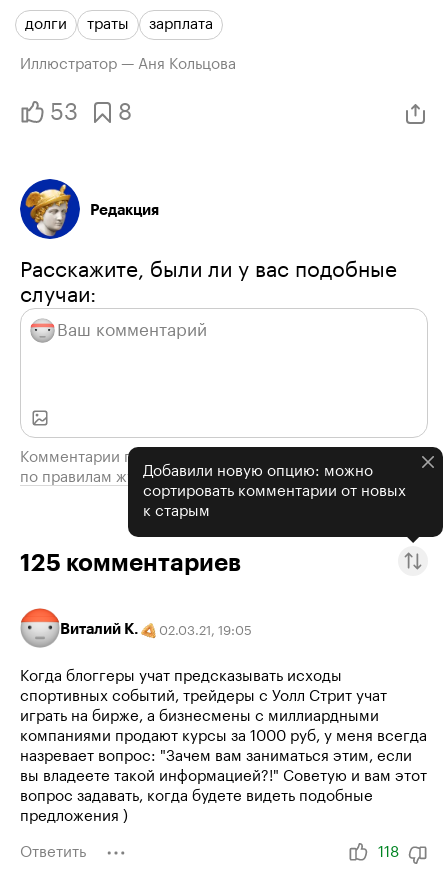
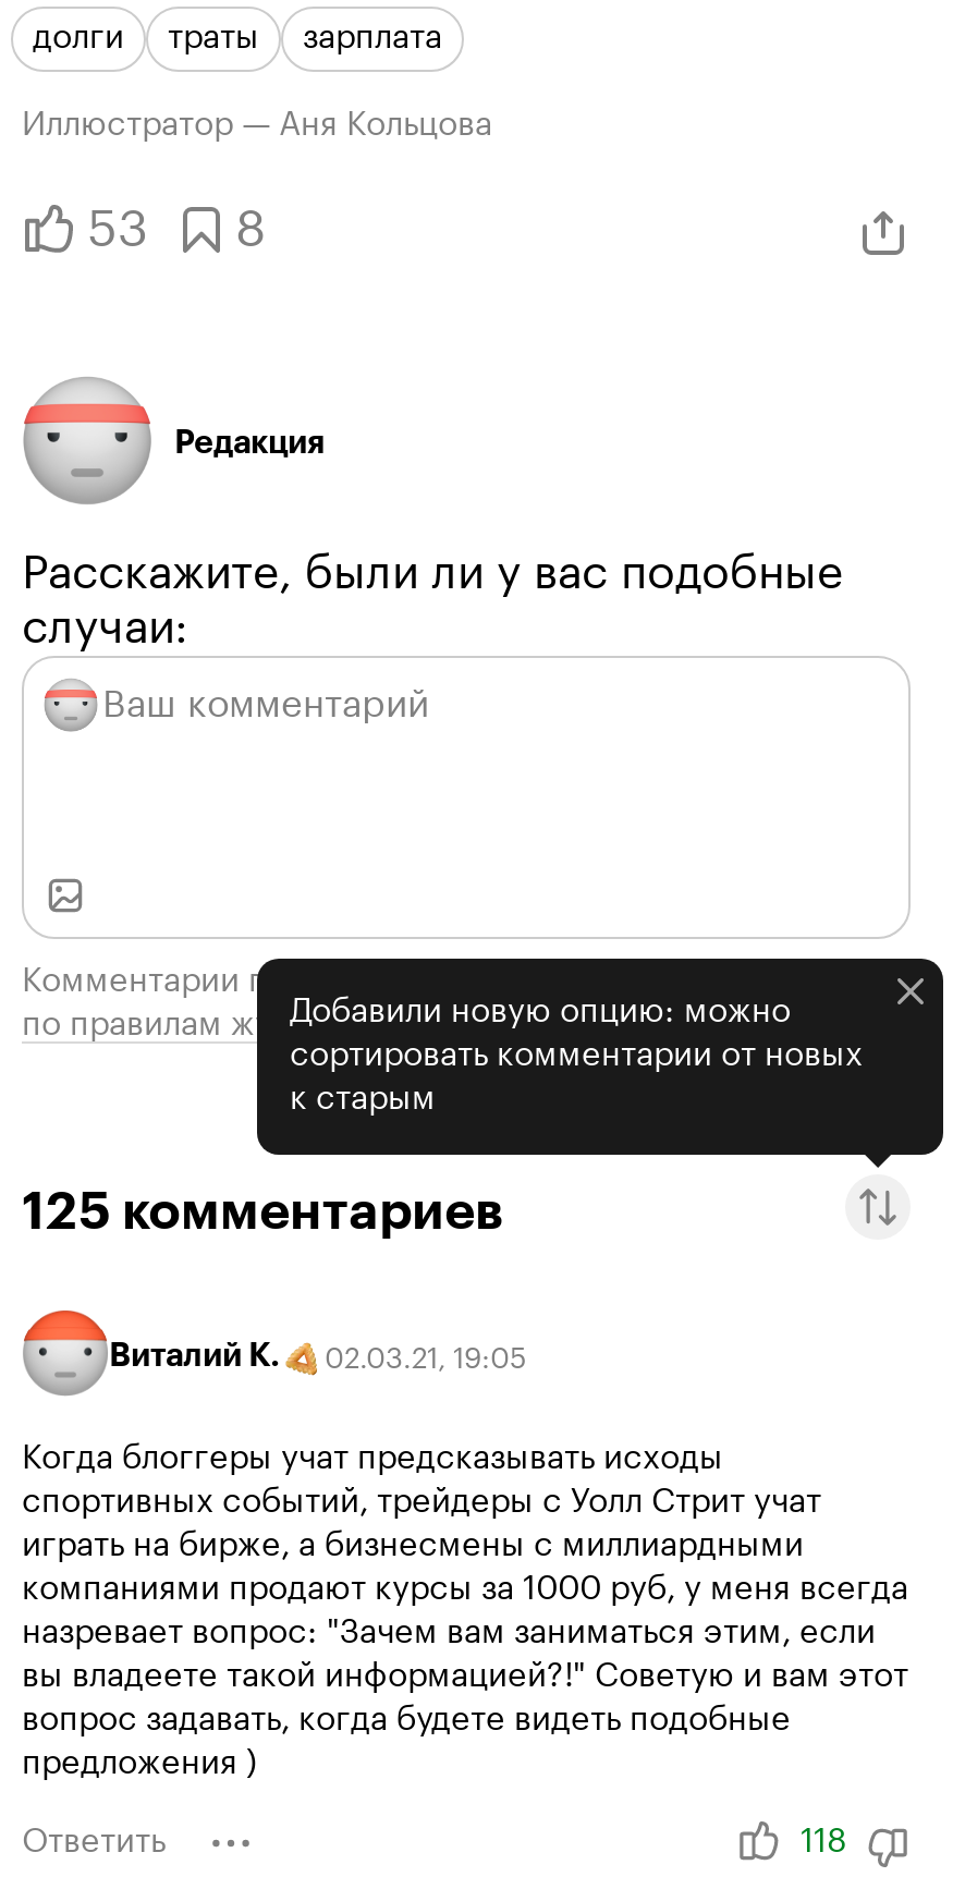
- [image]
+ [image]
